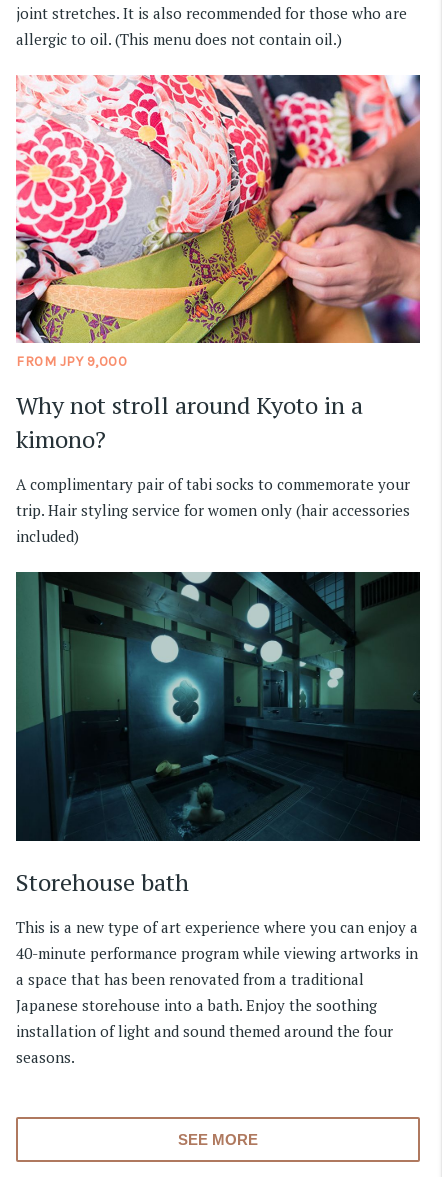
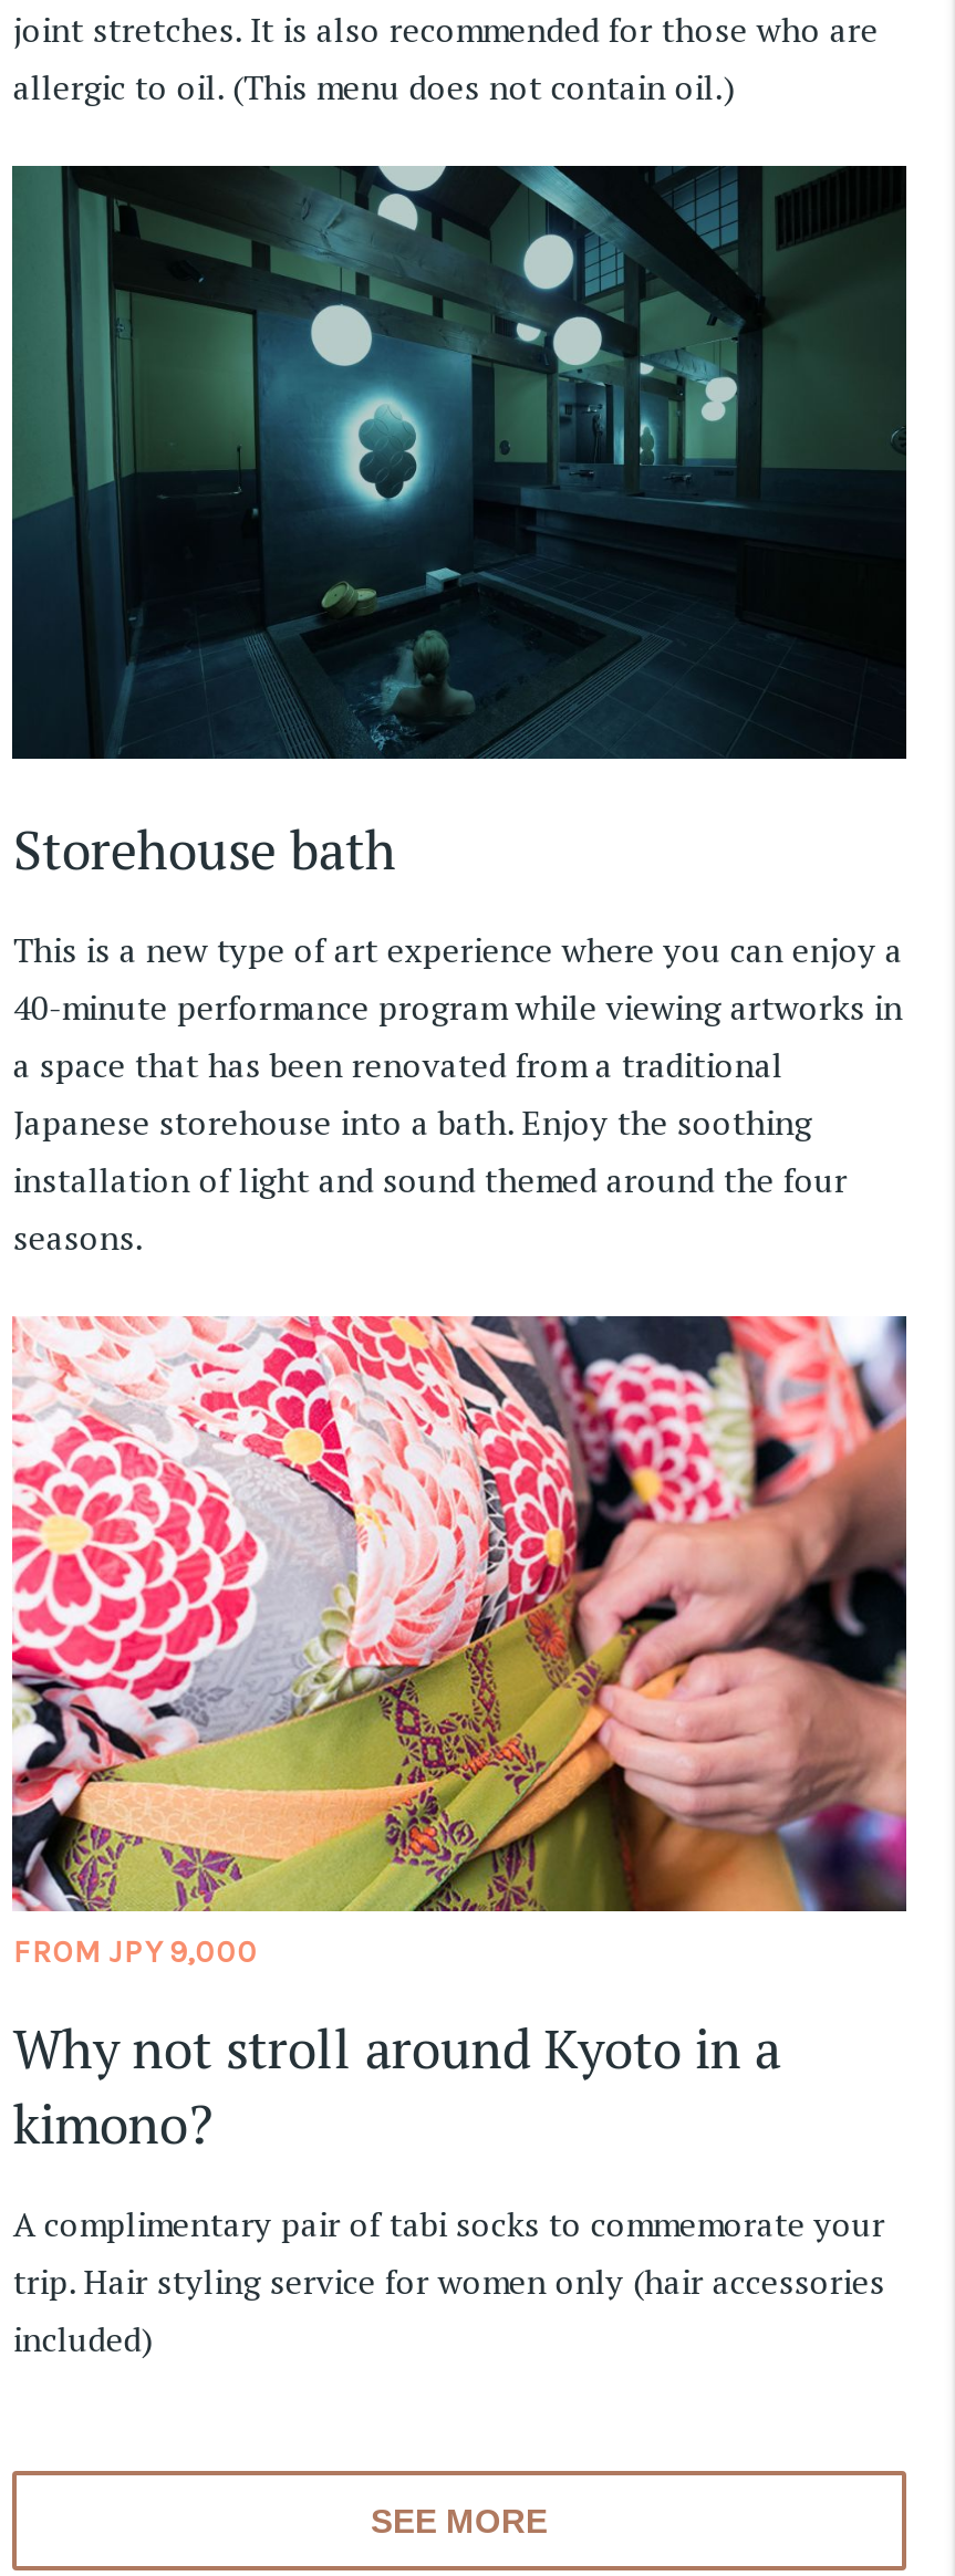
moved down: [image] | FROM JPY 9,000 | Why not stroll around Kyoto in a | kimono? | A complimentary pair of tabi socks to commemorate your | trip. Hair styling service for women only (hair accessories | included)

moved up: [image] | Storehouse bath | This is a new type of art experience where you can enjoy a | 40-minute performance program while viewing artworks in | a space that has been renovated from a traditional | Japanese storehouse into a bath. Enjoy the soothing | installation of light and sound themed around the four | seasons.
